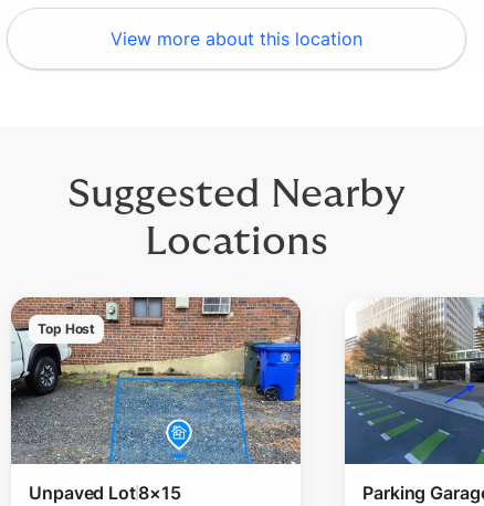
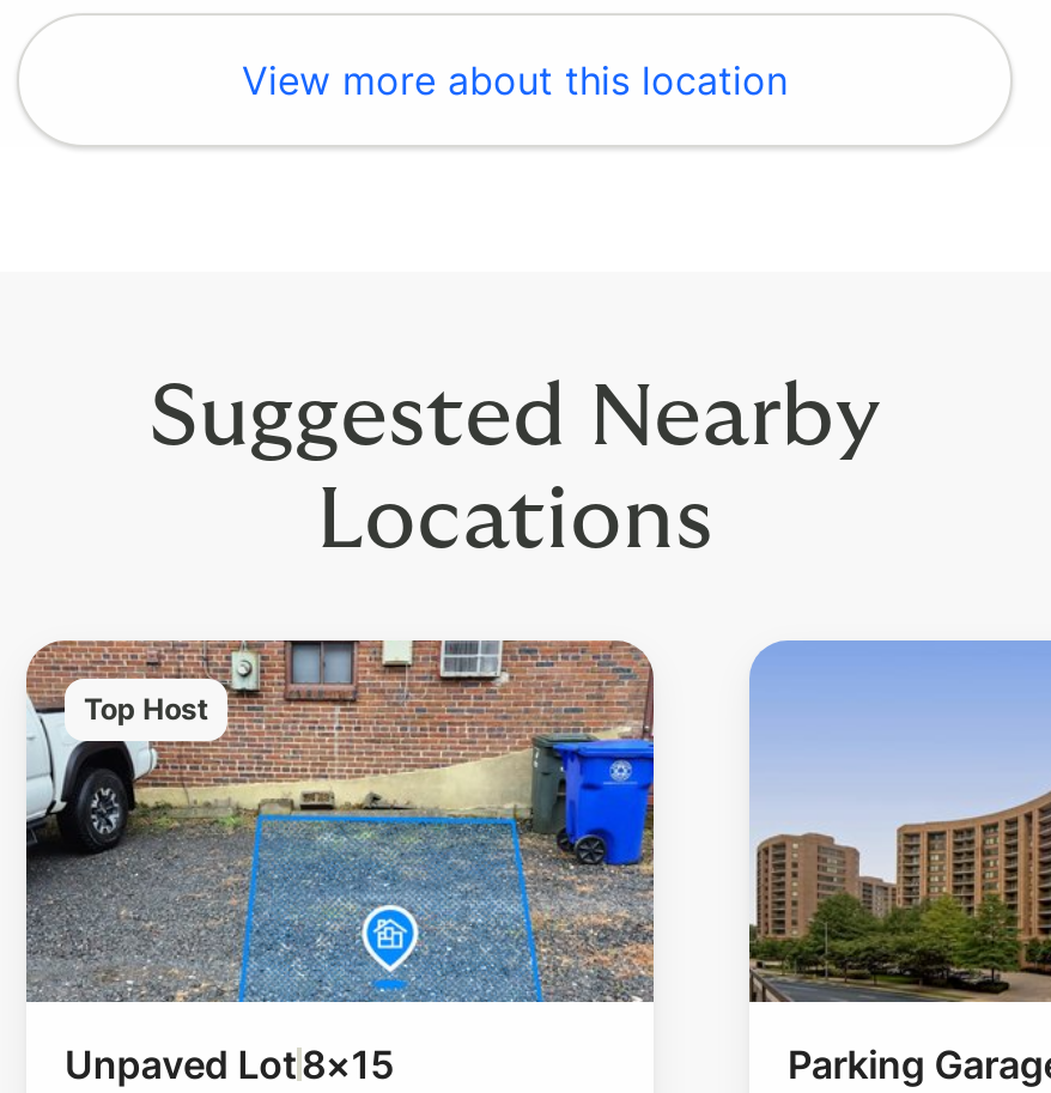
- [image]
+ [image]
